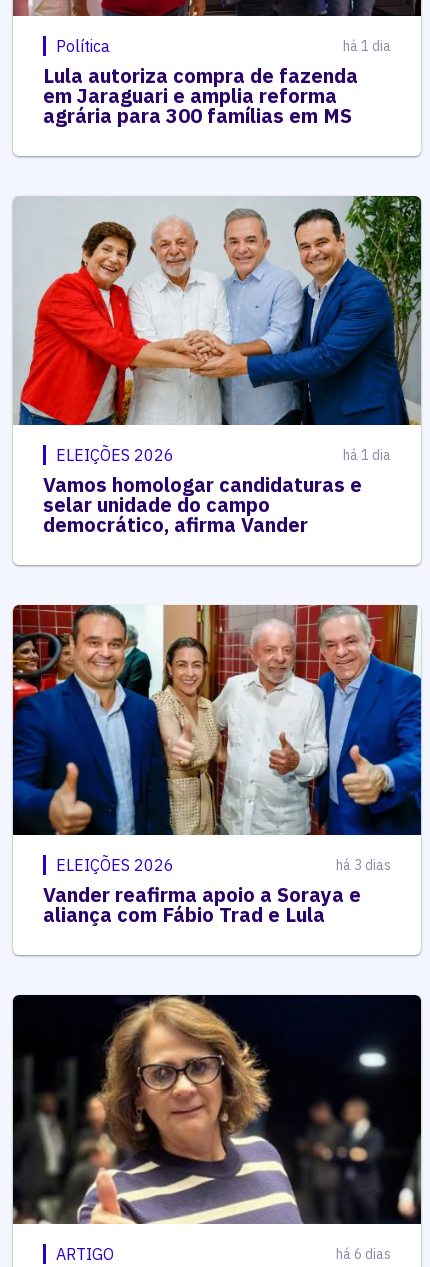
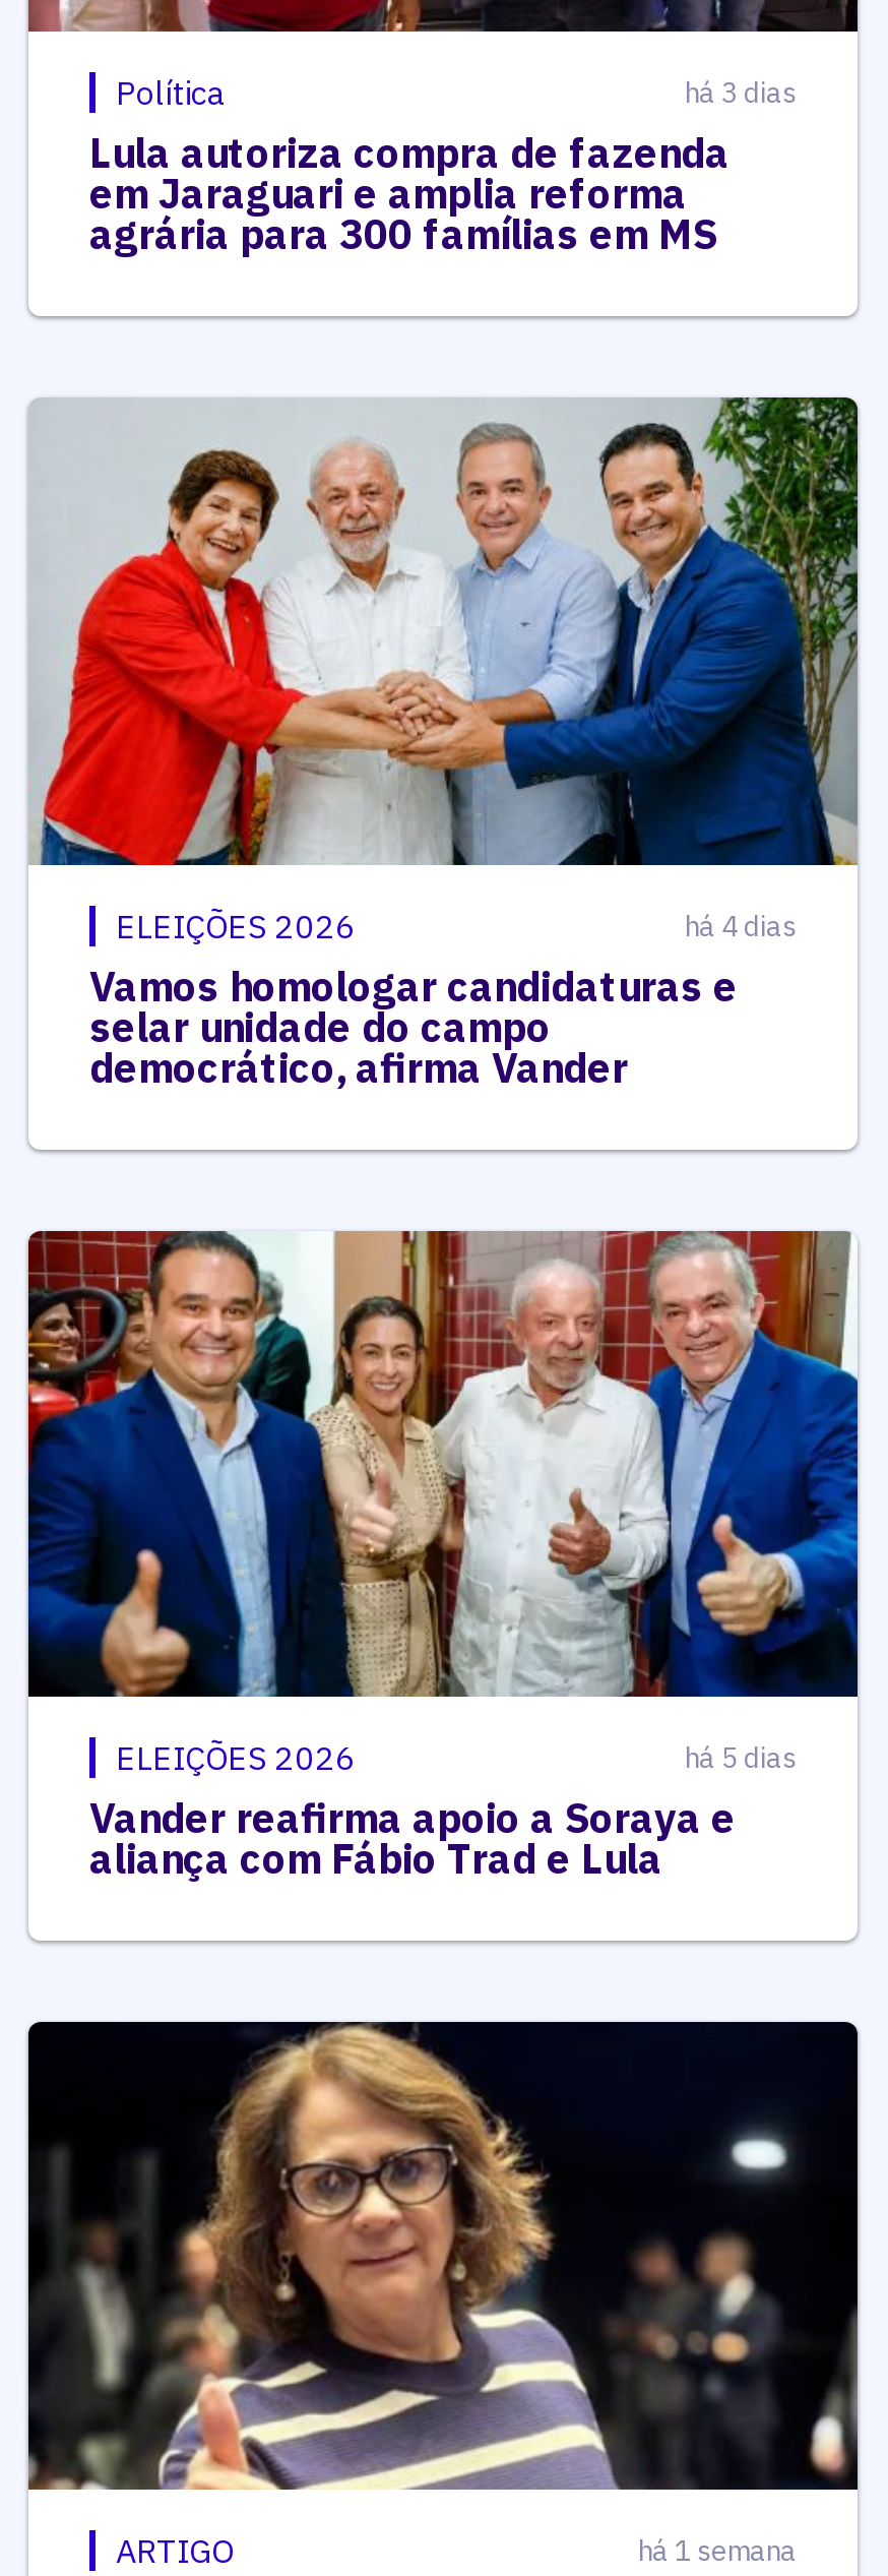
- há 1 dia
+ há 3 dias

- há 1 dia
+ há 4 dias

- há 3 dias
+ há 5 dias

- há 6 dias
+ há 1 semana
